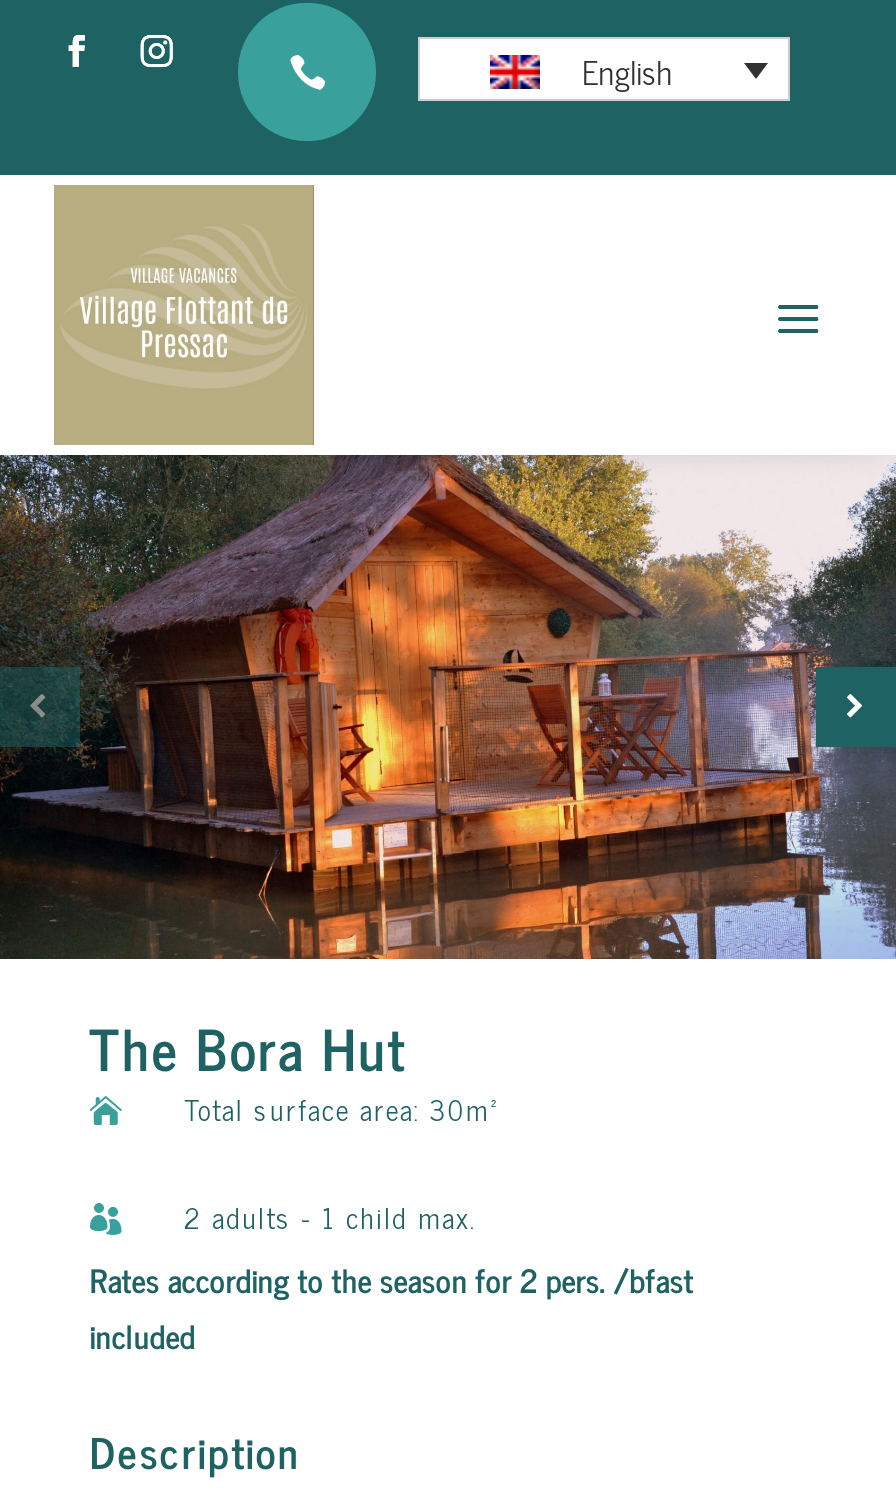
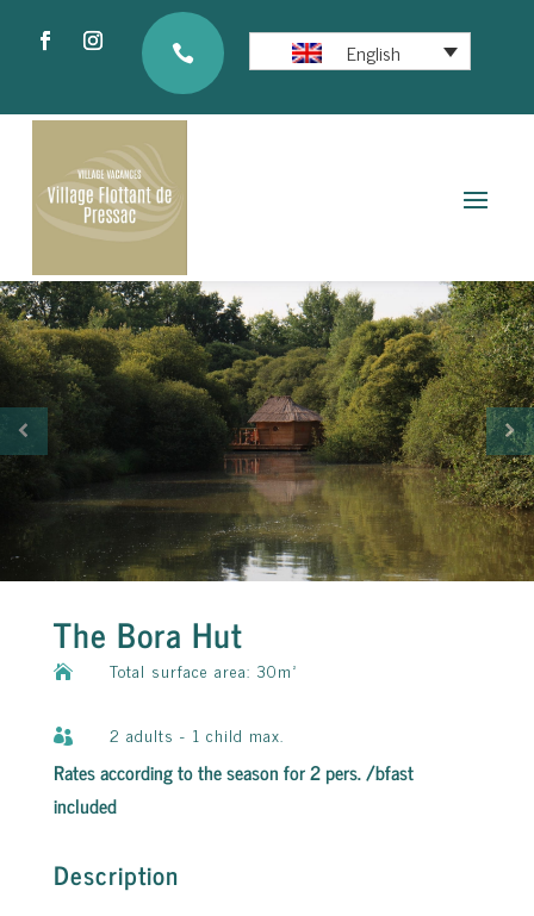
- [image]
+ [image]
